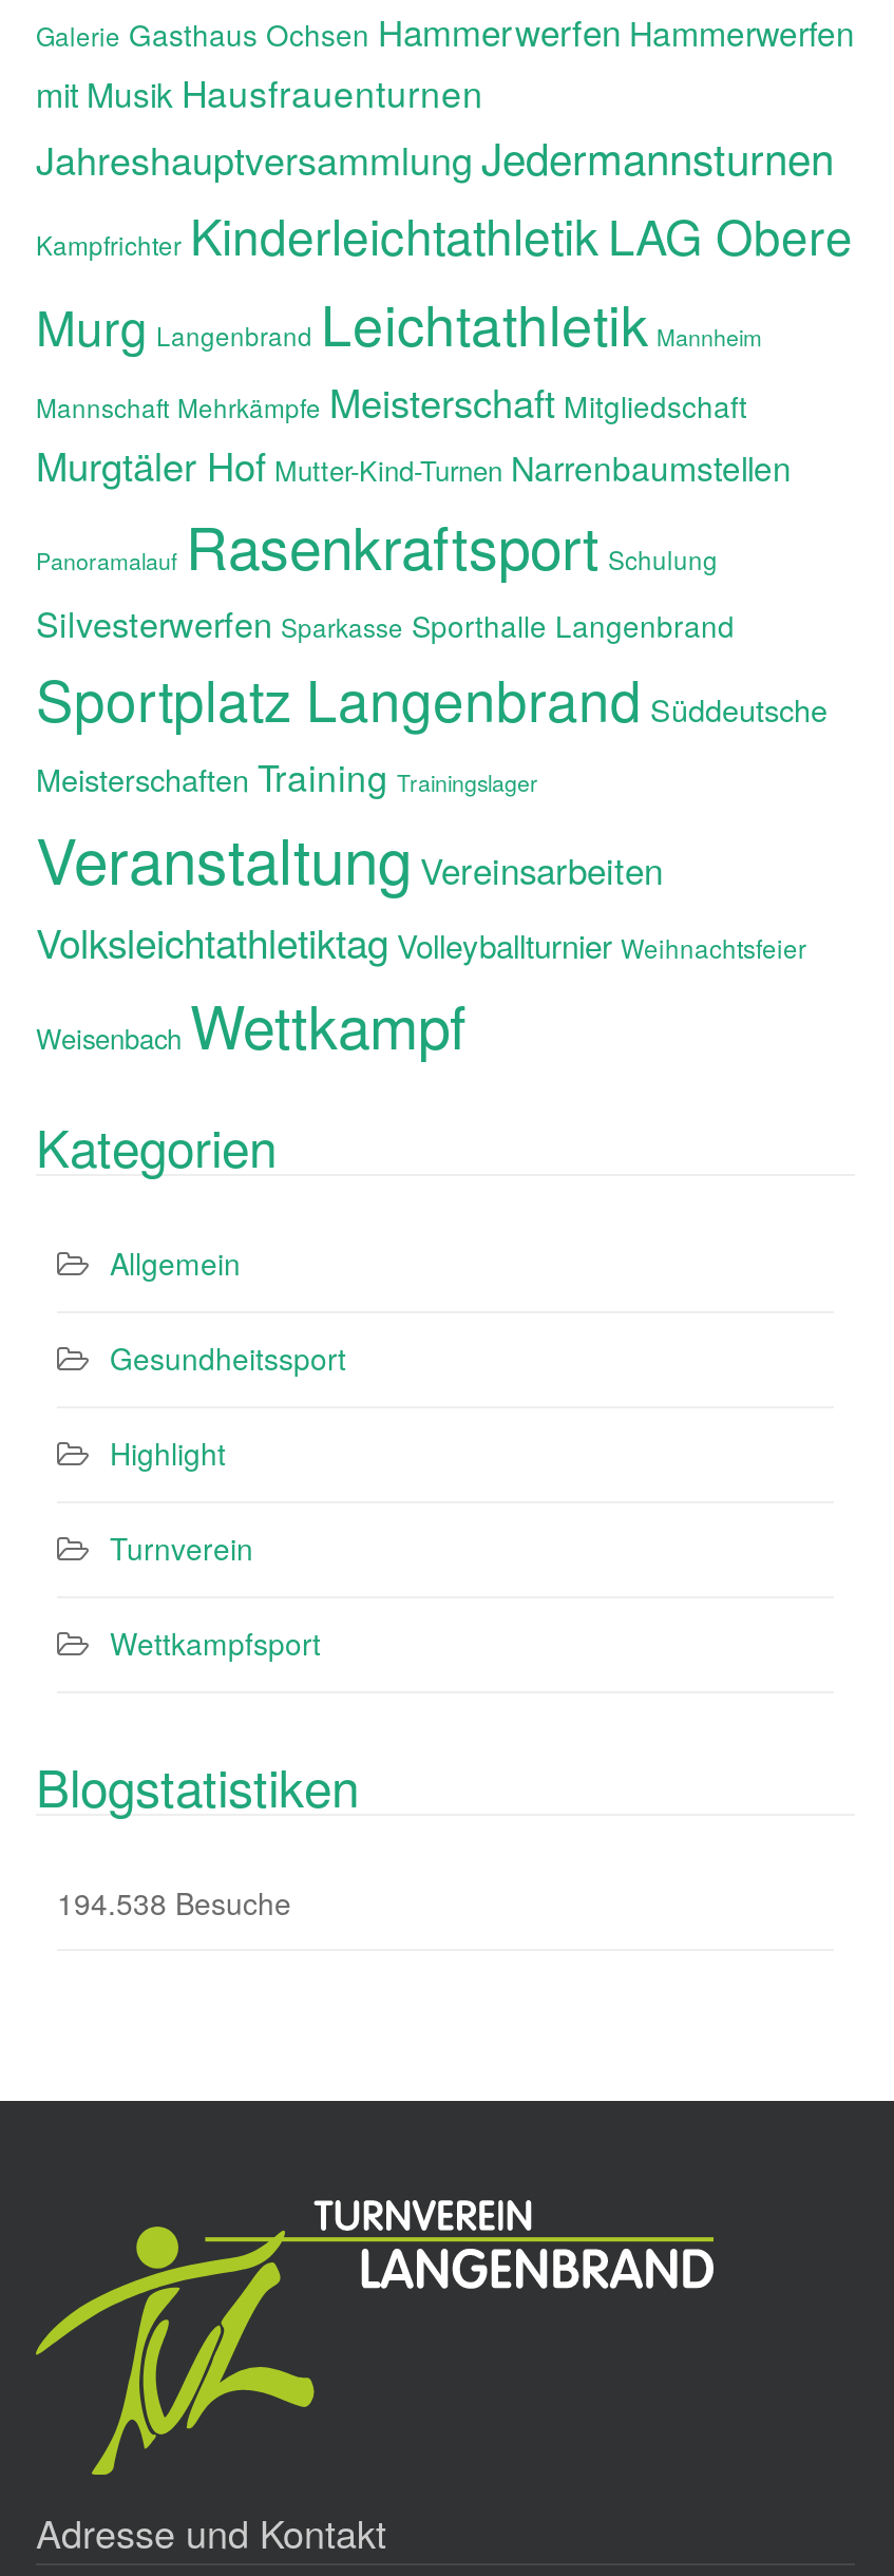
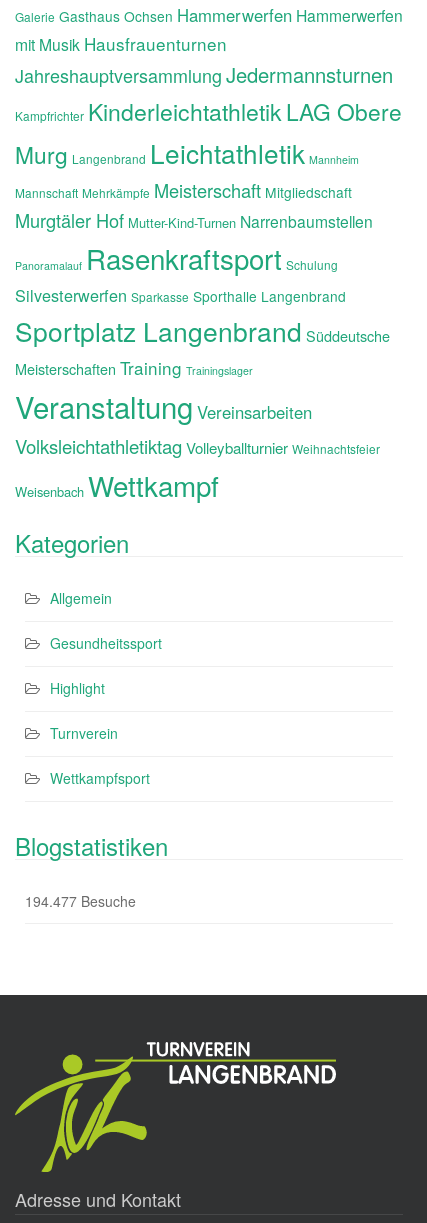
- 194.538 Besuche
+ 194.477 Besuche
